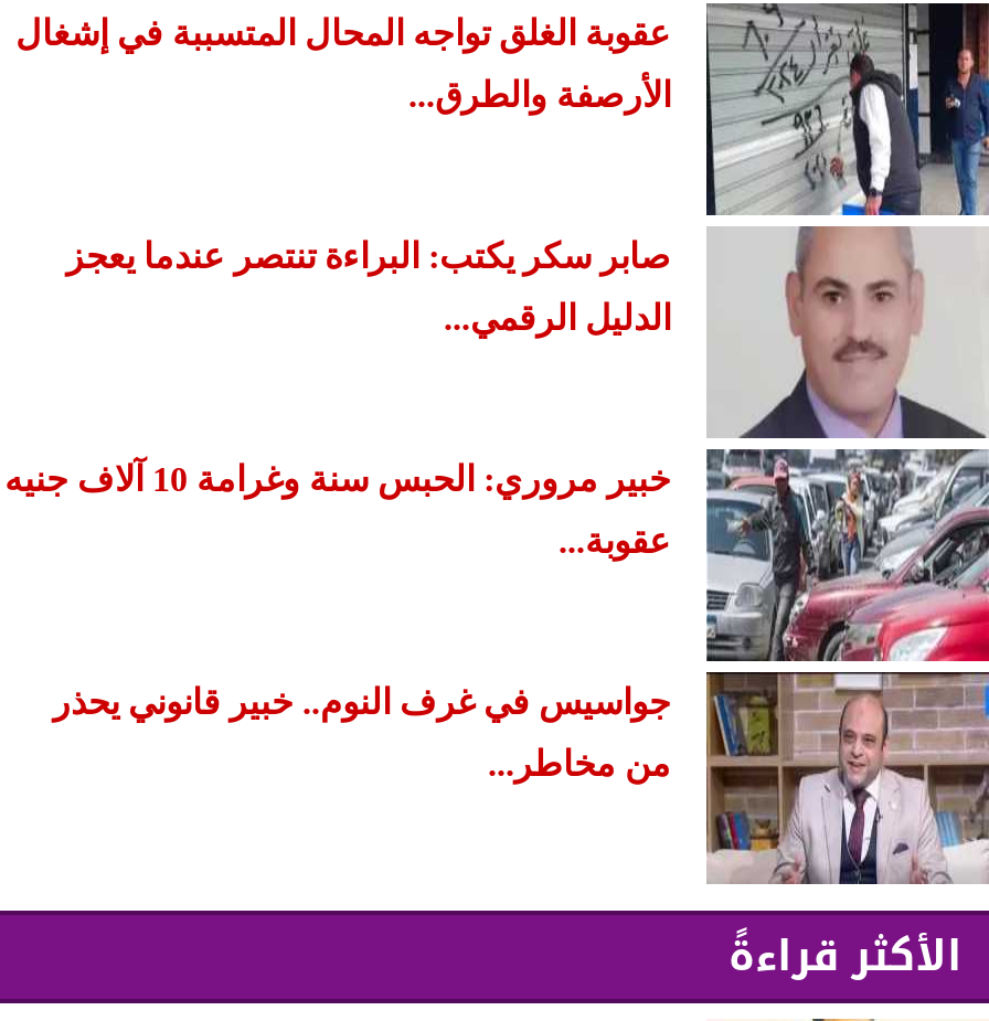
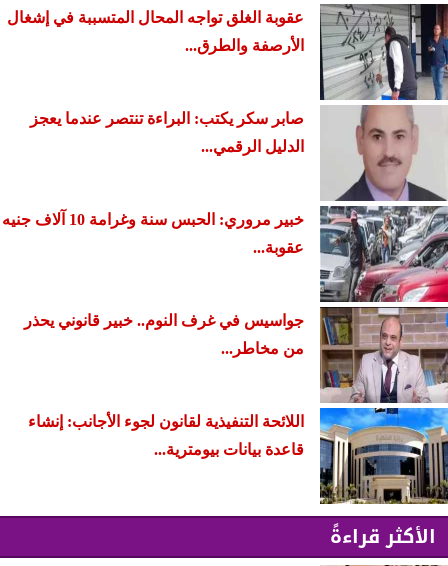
+ [image]
+ اللائحة التنفيذية لقانون لجوء الأجانب: إنشاء
+ قاعدة بيانات بيومترية...
